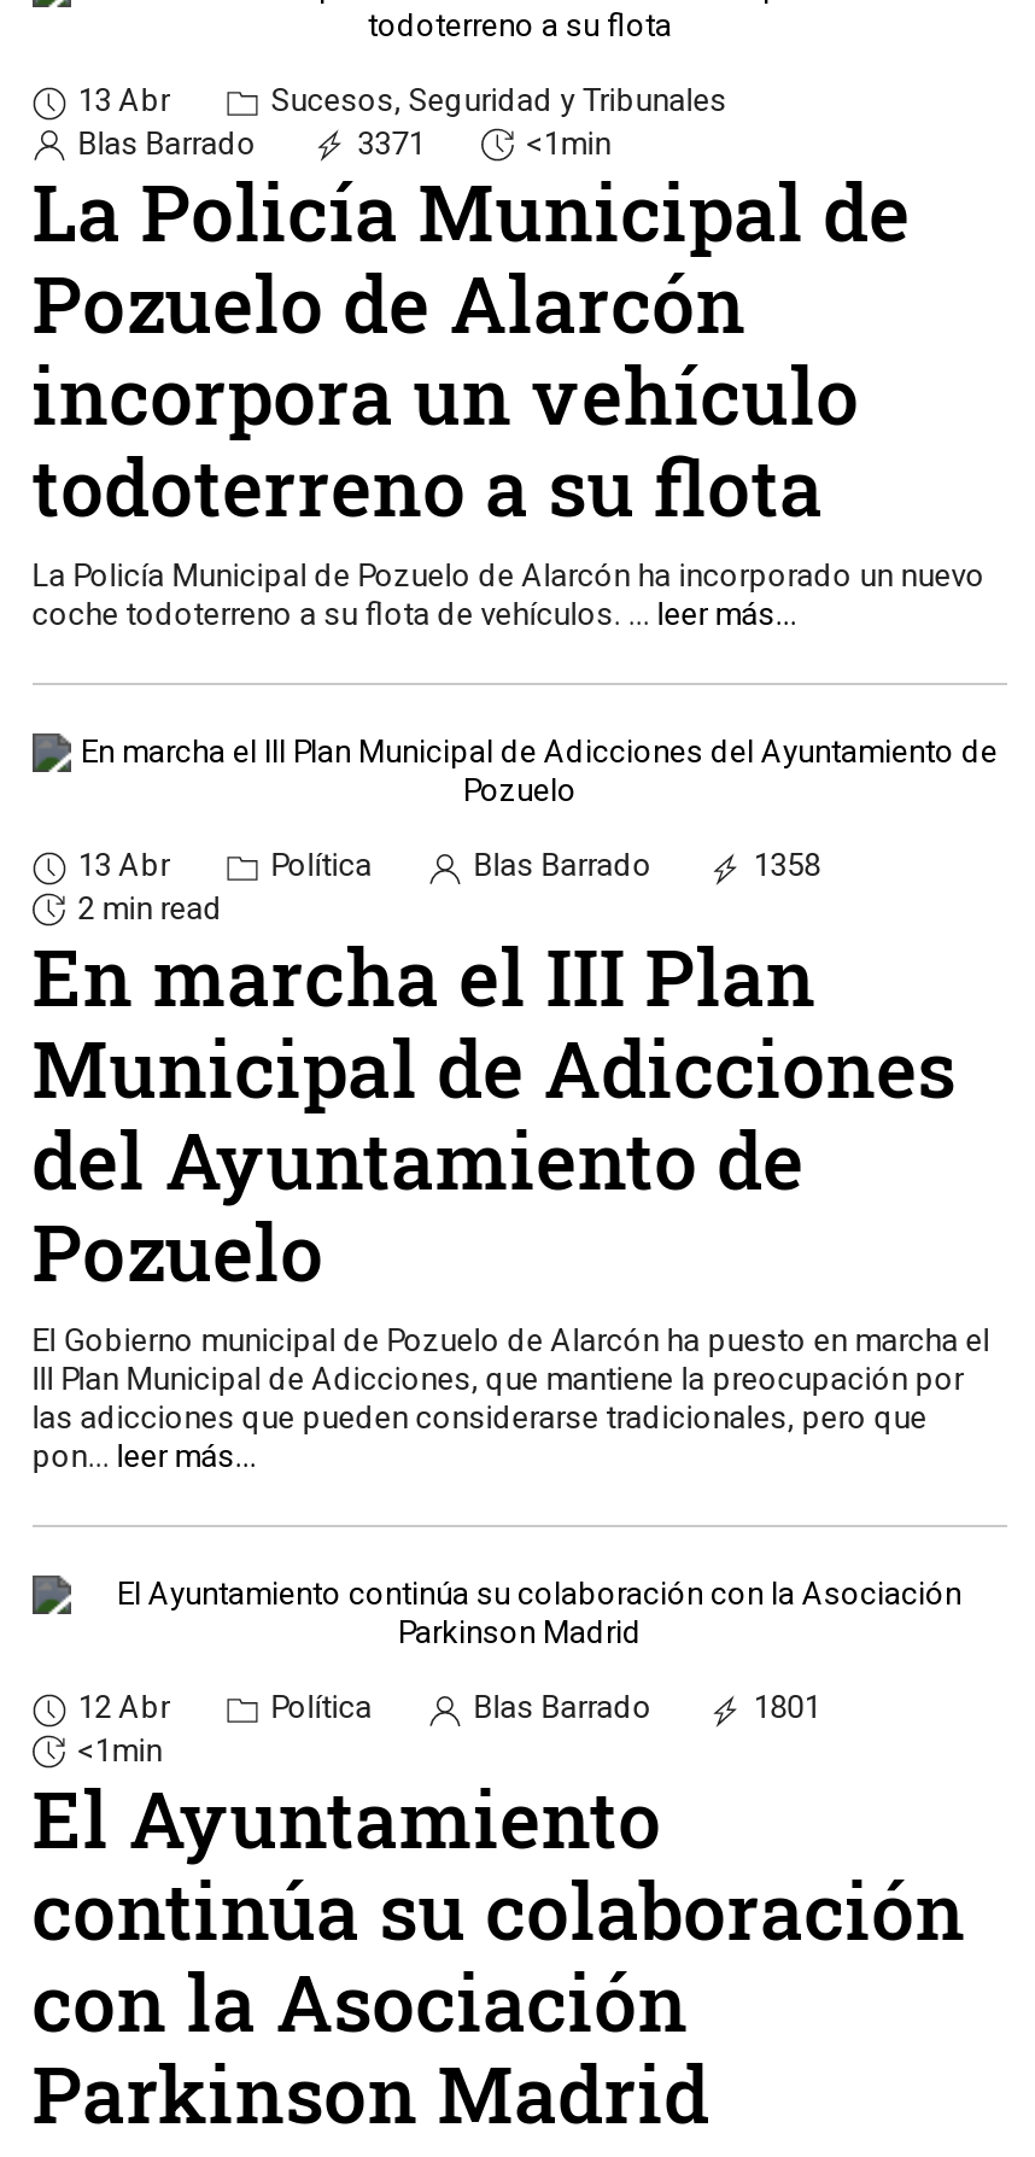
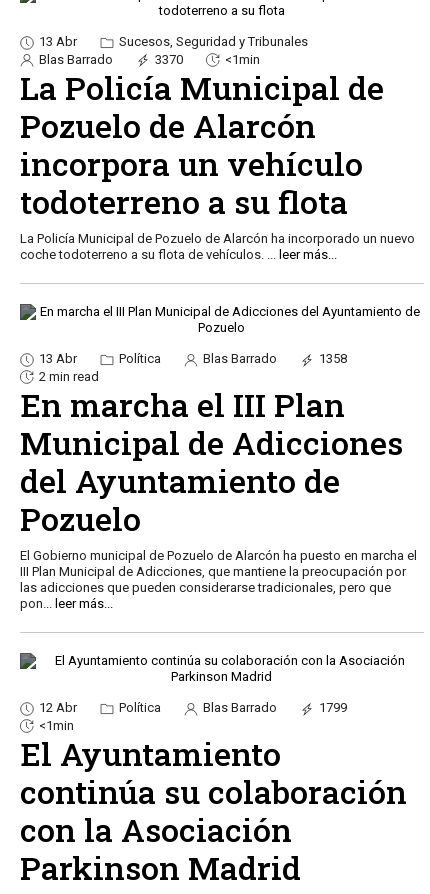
- 3371
+ 3370

- 1801
+ 1799
